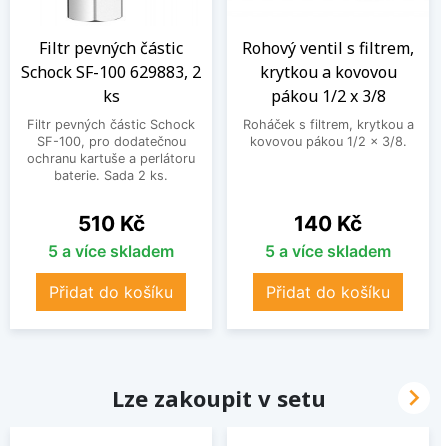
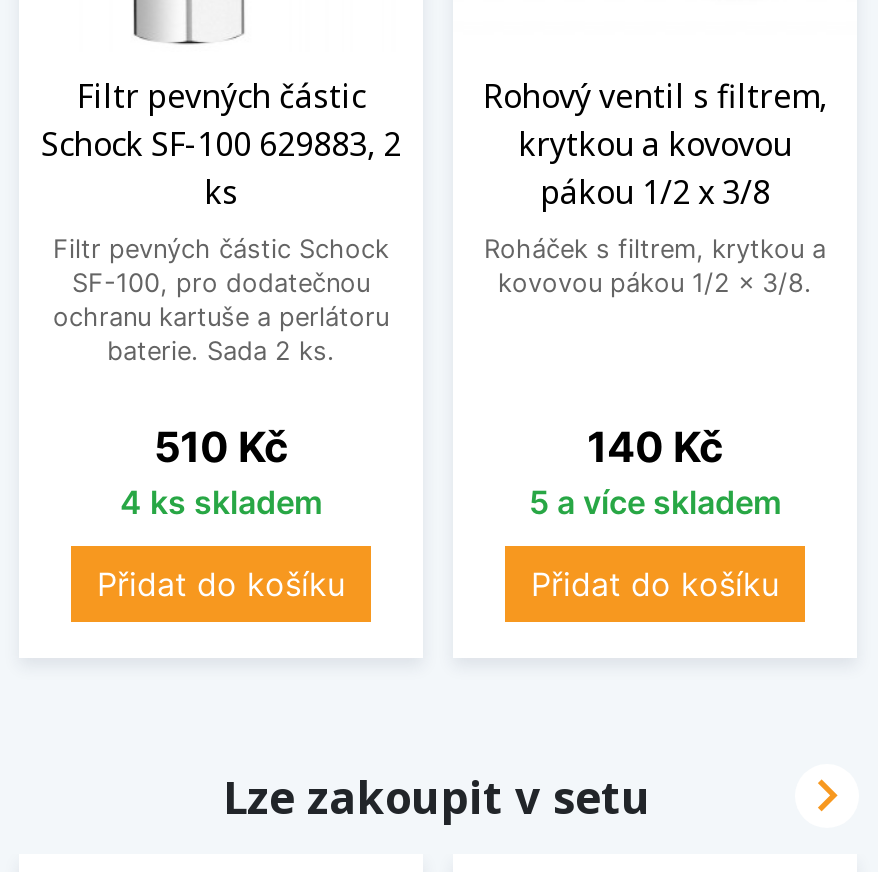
- 5 a více skladem
+ 4 ks skladem
